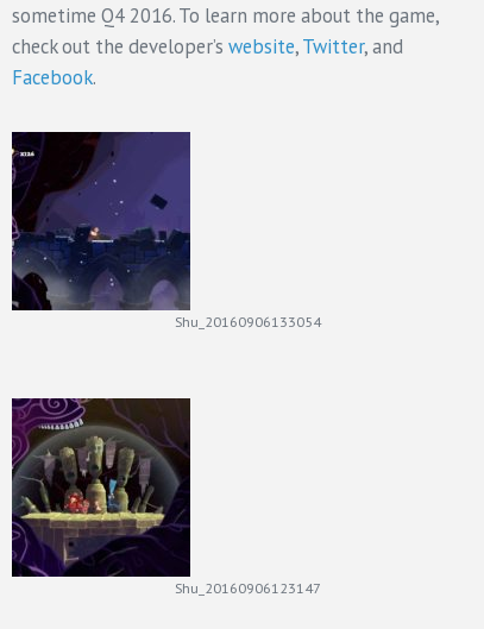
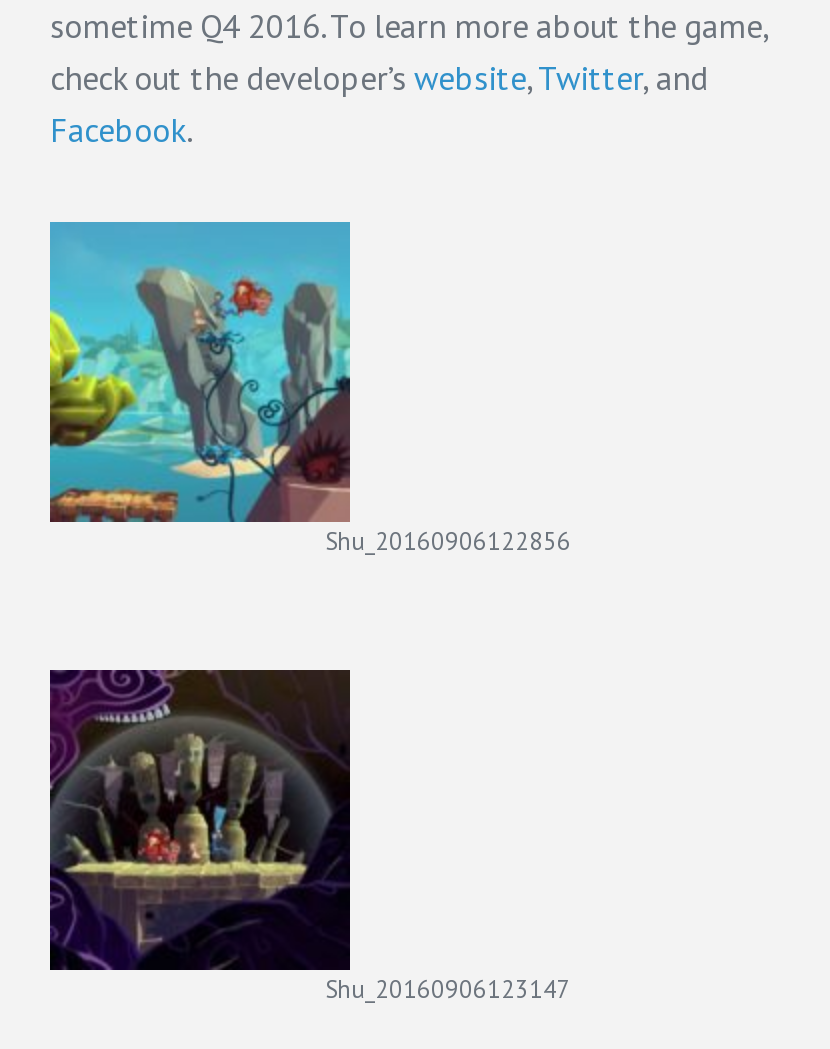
- [image]
- Shu_20160906133054
+ [image]
+ Shu_20160906122856
